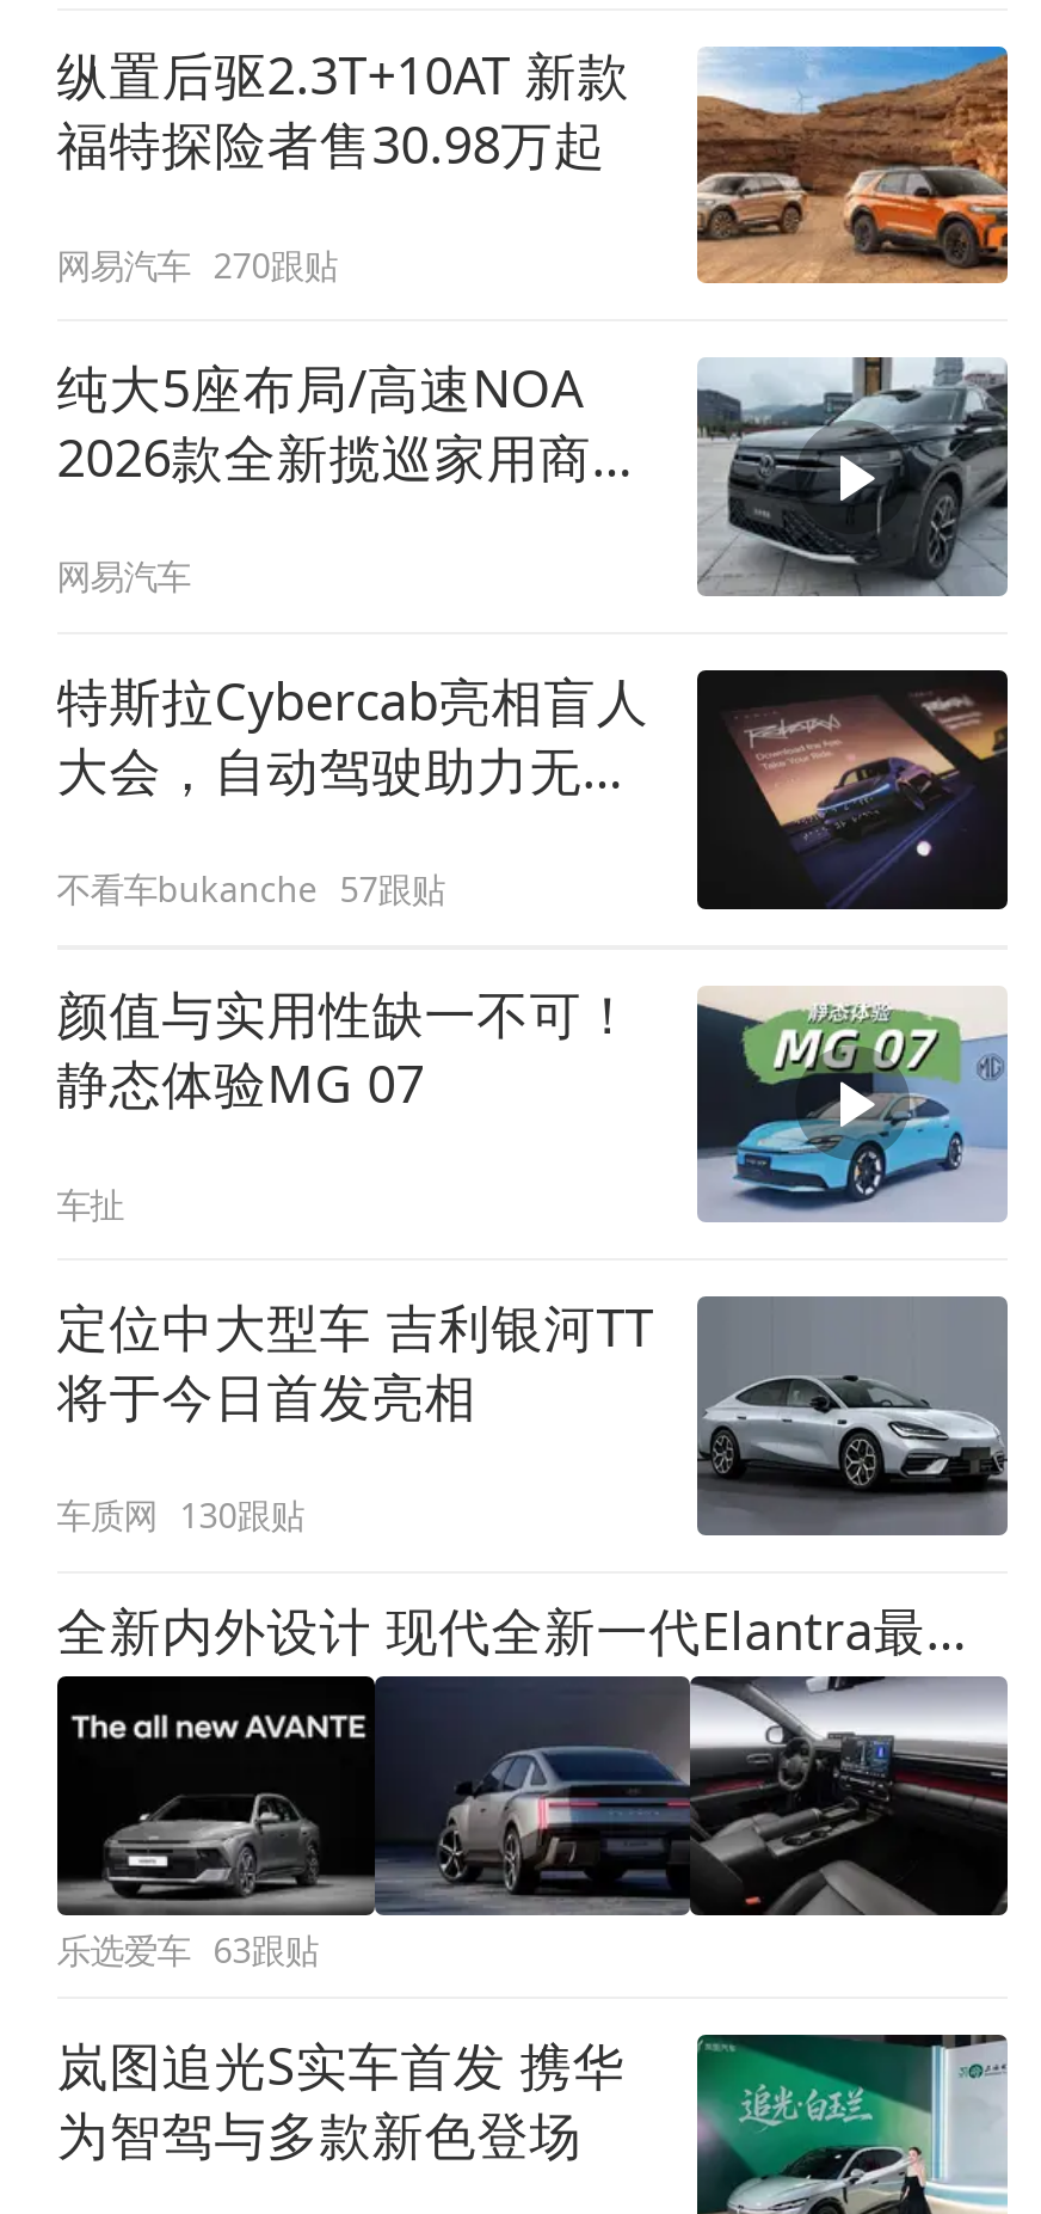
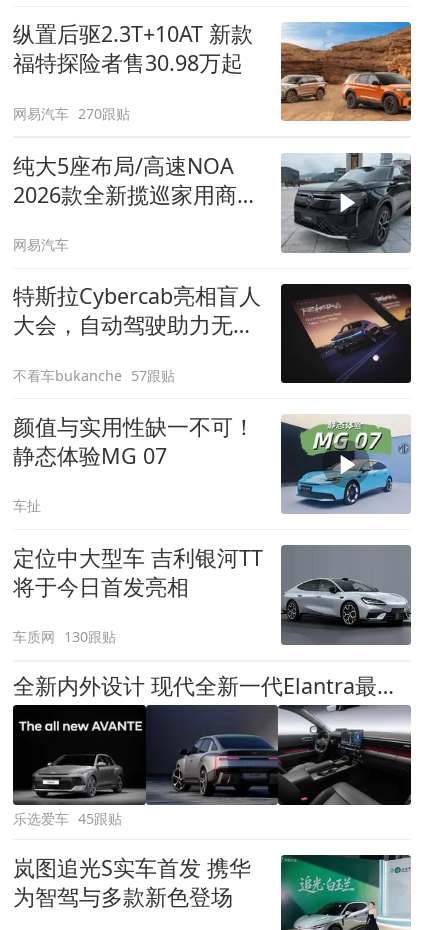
- 乐选爱车 63跟贴
+ 乐选爱车 45跟贴
